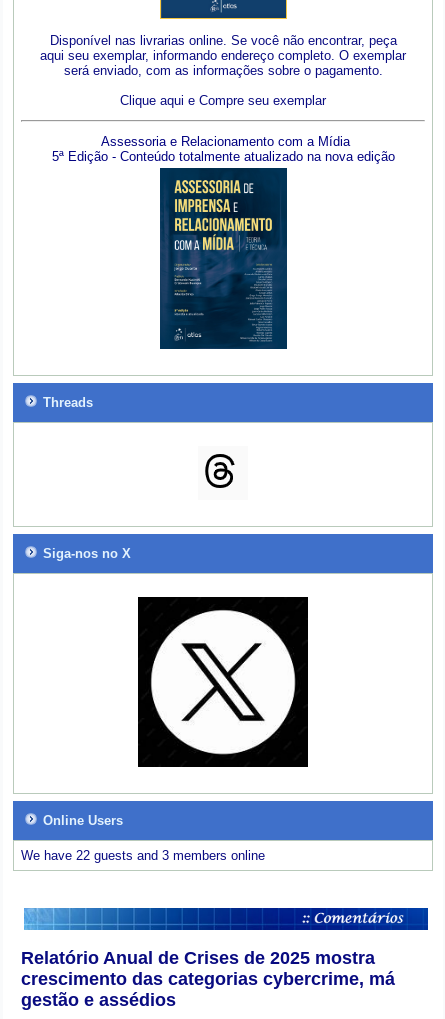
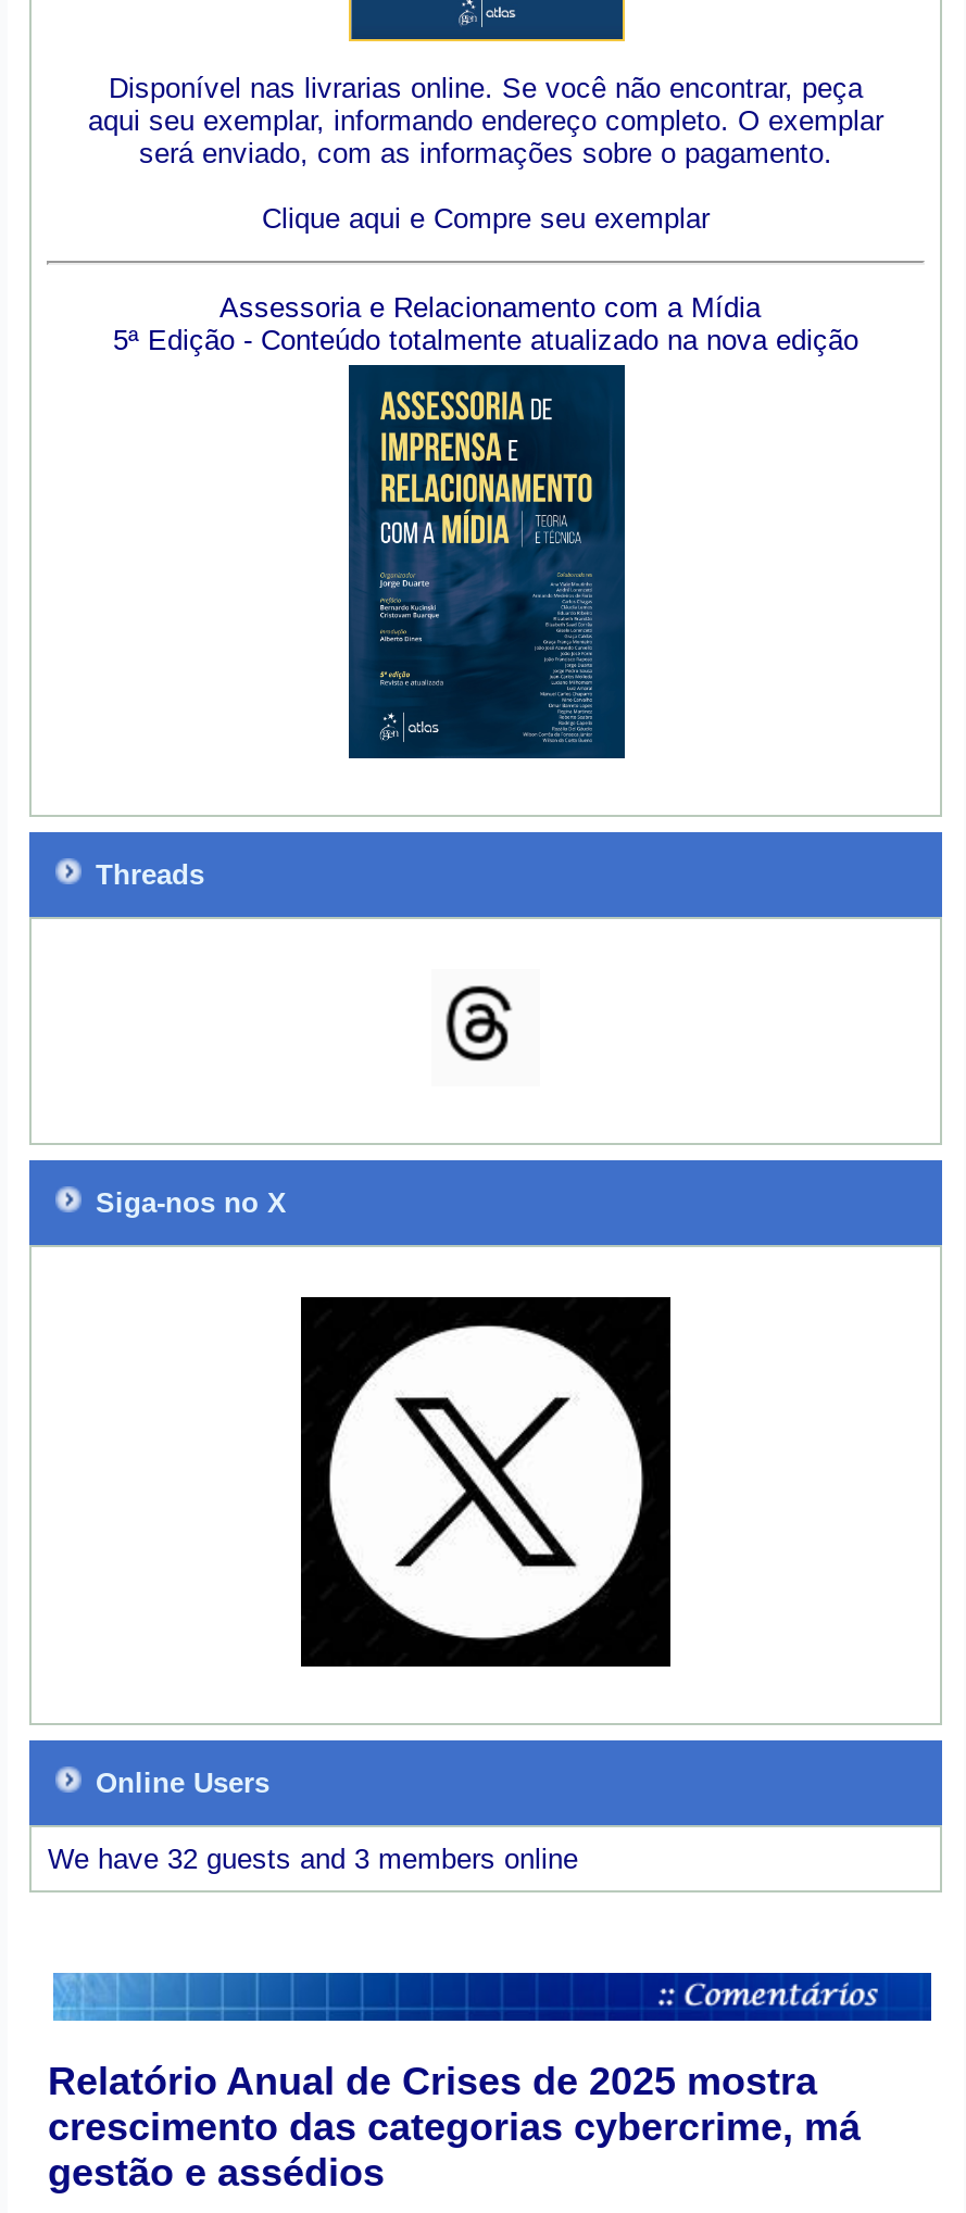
- We have 22 guests and 3 members online
+ We have 32 guests and 3 members online
